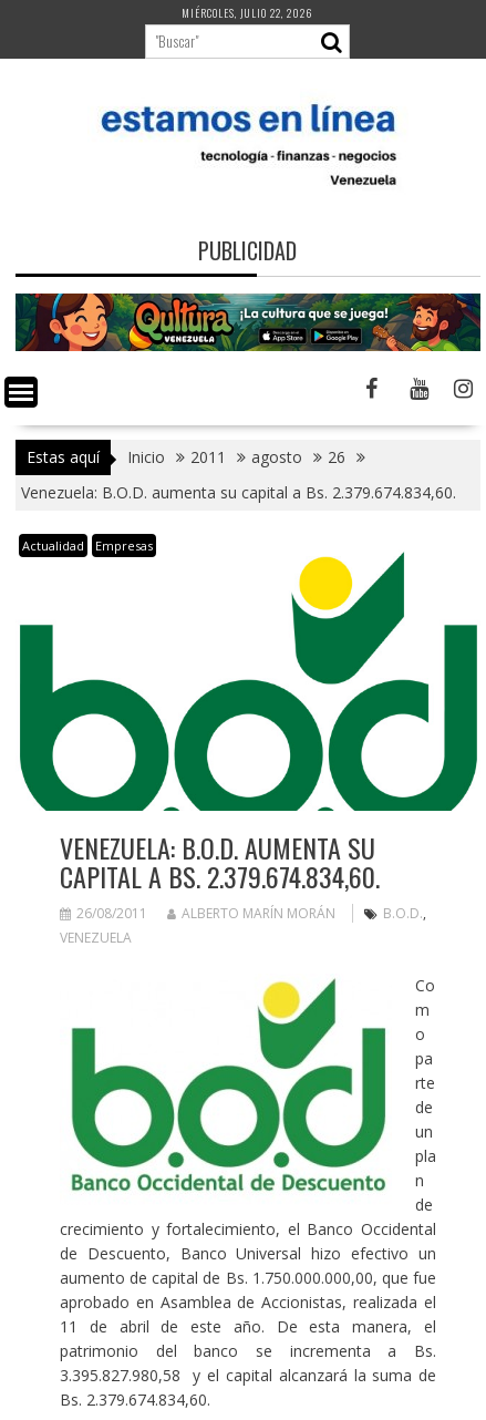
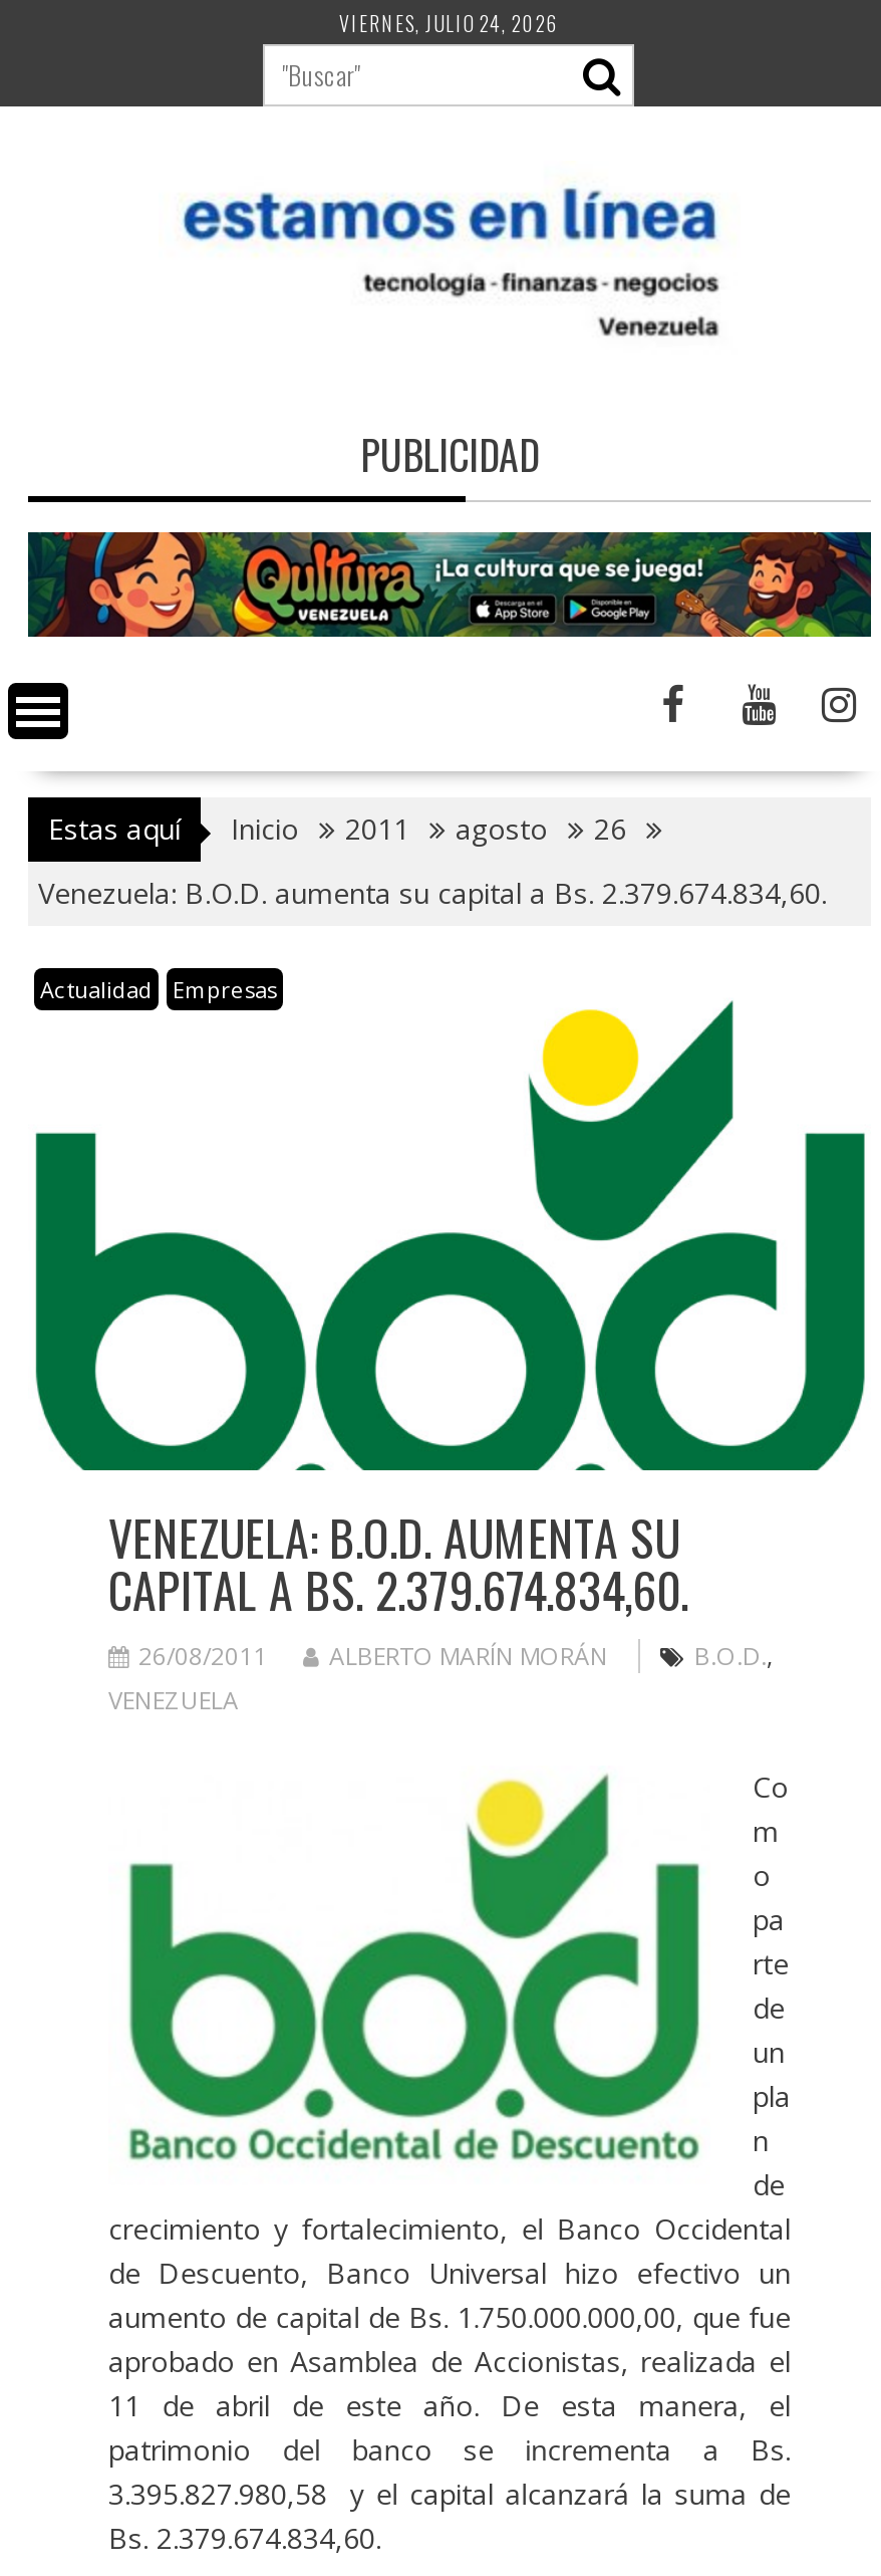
- MIÉRCOLES, JULIO 22, 2026
+ VIERNES, JULIO 24, 2026
